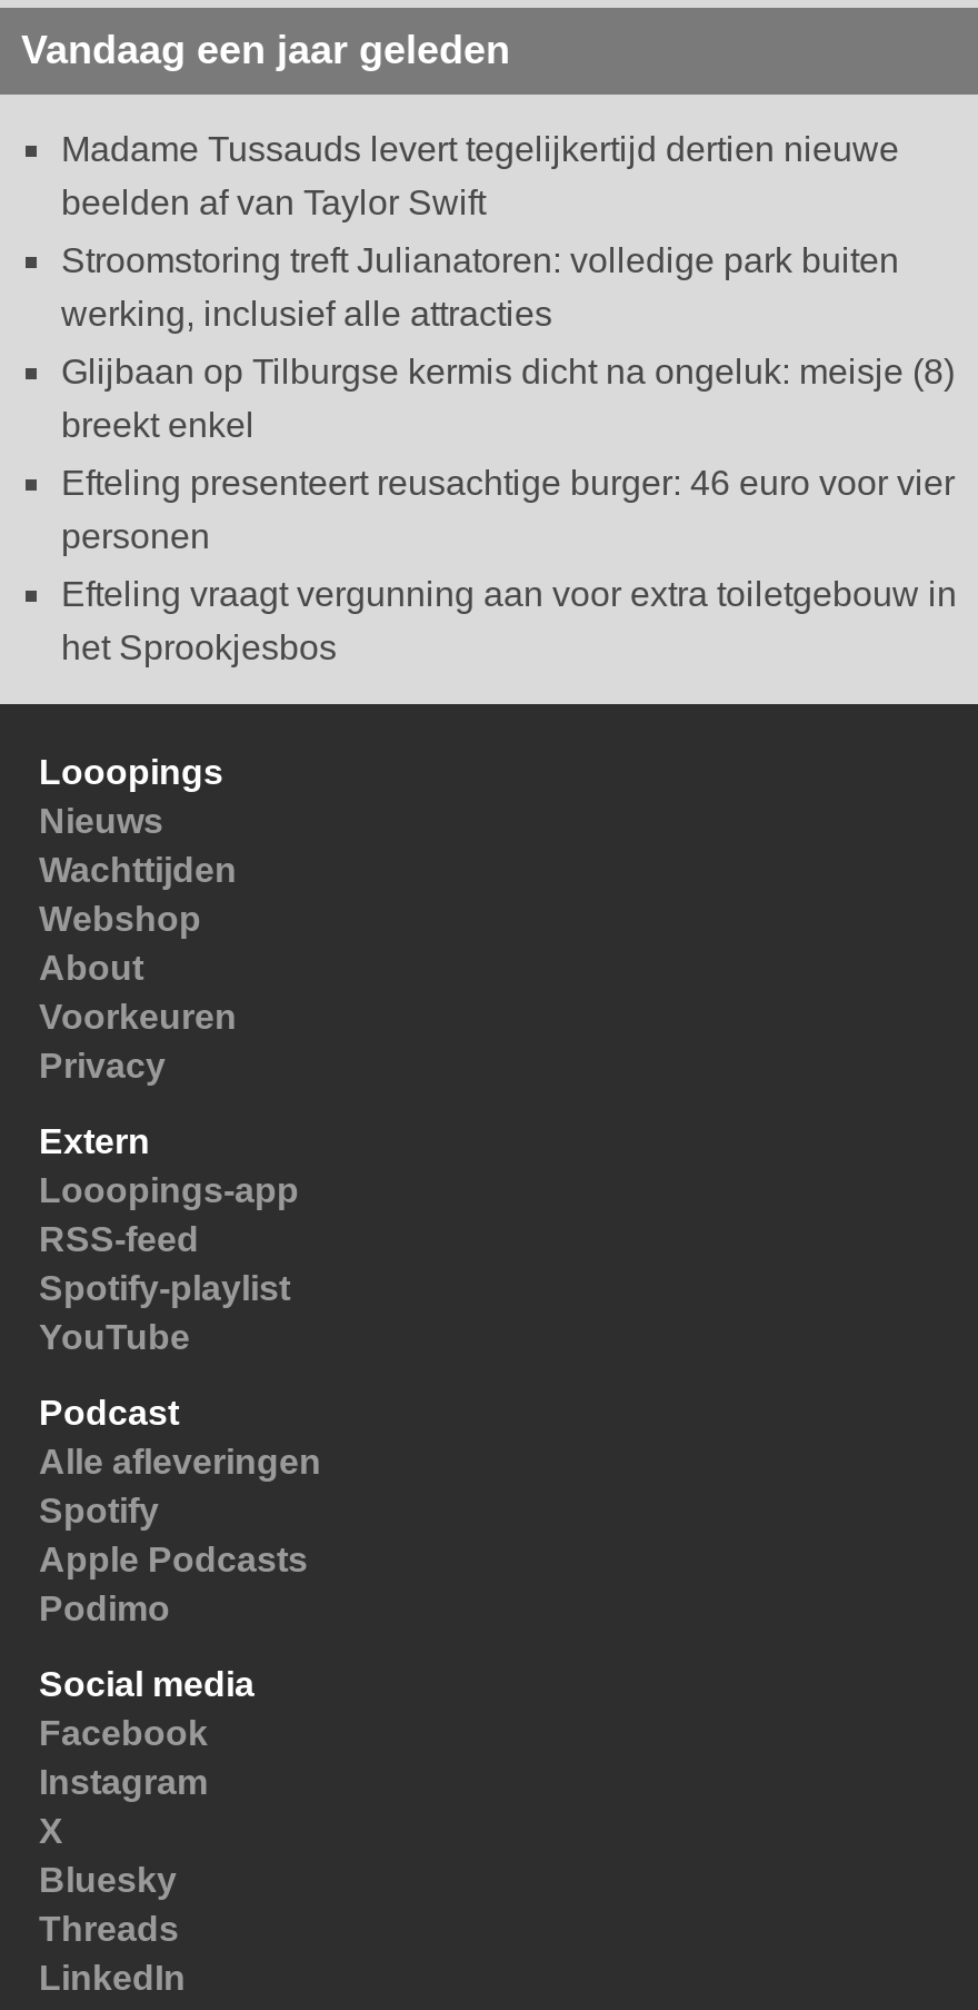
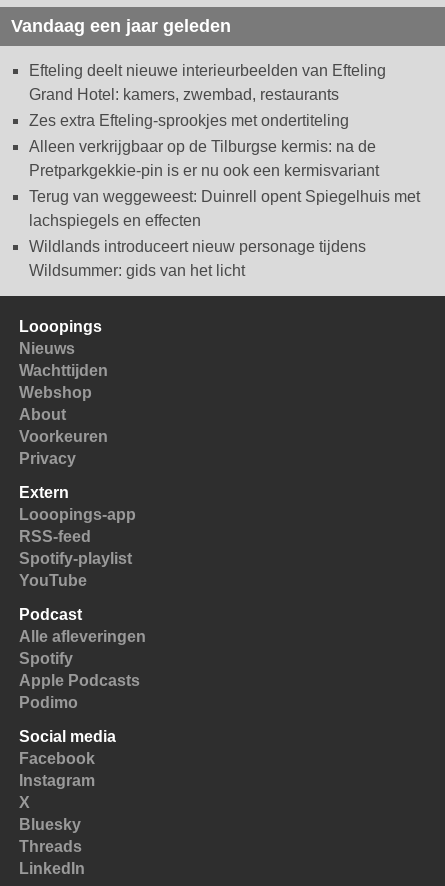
- Madame Tussauds levert tegelijkertijd dertien nieuwe
- beelden af van Taylor Swift
+ Efteling deelt nieuwe interieurbeelden van Efteling
+ Grand Hotel: kamers, zwembad, restaurants

- Stroomstoring treft Julianatoren: volledige park buiten
- werking, inclusief alle attracties
+ Zes extra Efteling-sprookjes met ondertiteling

- Glijbaan op Tilburgse kermis dicht na ongeluk: meisje (8)
- breekt enkel
+ Alleen verkrijgbaar op de Tilburgse kermis: na de
+ Pretparkgekkie-pin is er nu ook een kermisvariant

- Efteling presenteert reusachtige burger: 46 euro voor vier
- personen
+ Terug van weggeweest: Duinrell opent Spiegelhuis met
+ lachspiegels en effecten

- Efteling vraagt vergunning aan voor extra toiletgebouw in
- het Sprookjesbos
+ Wildlands introduceert nieuw personage tijdens
+ Wildsummer: gids van het licht
